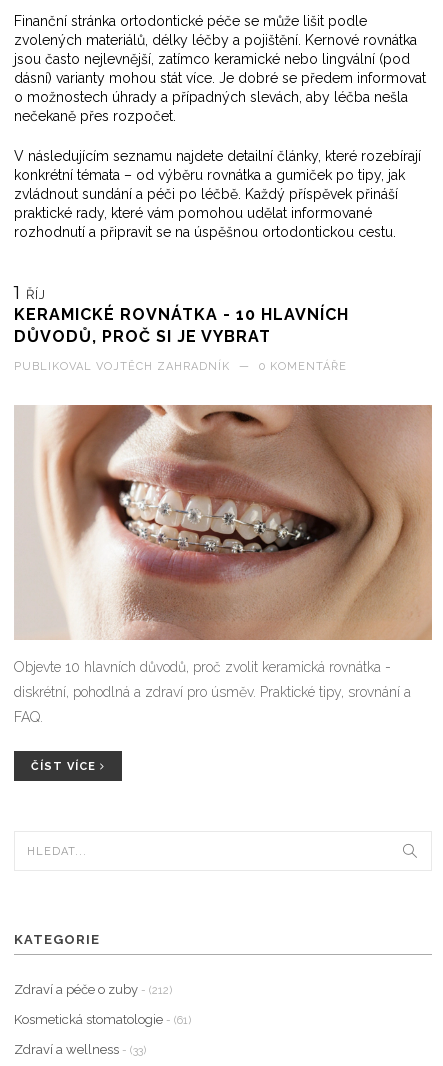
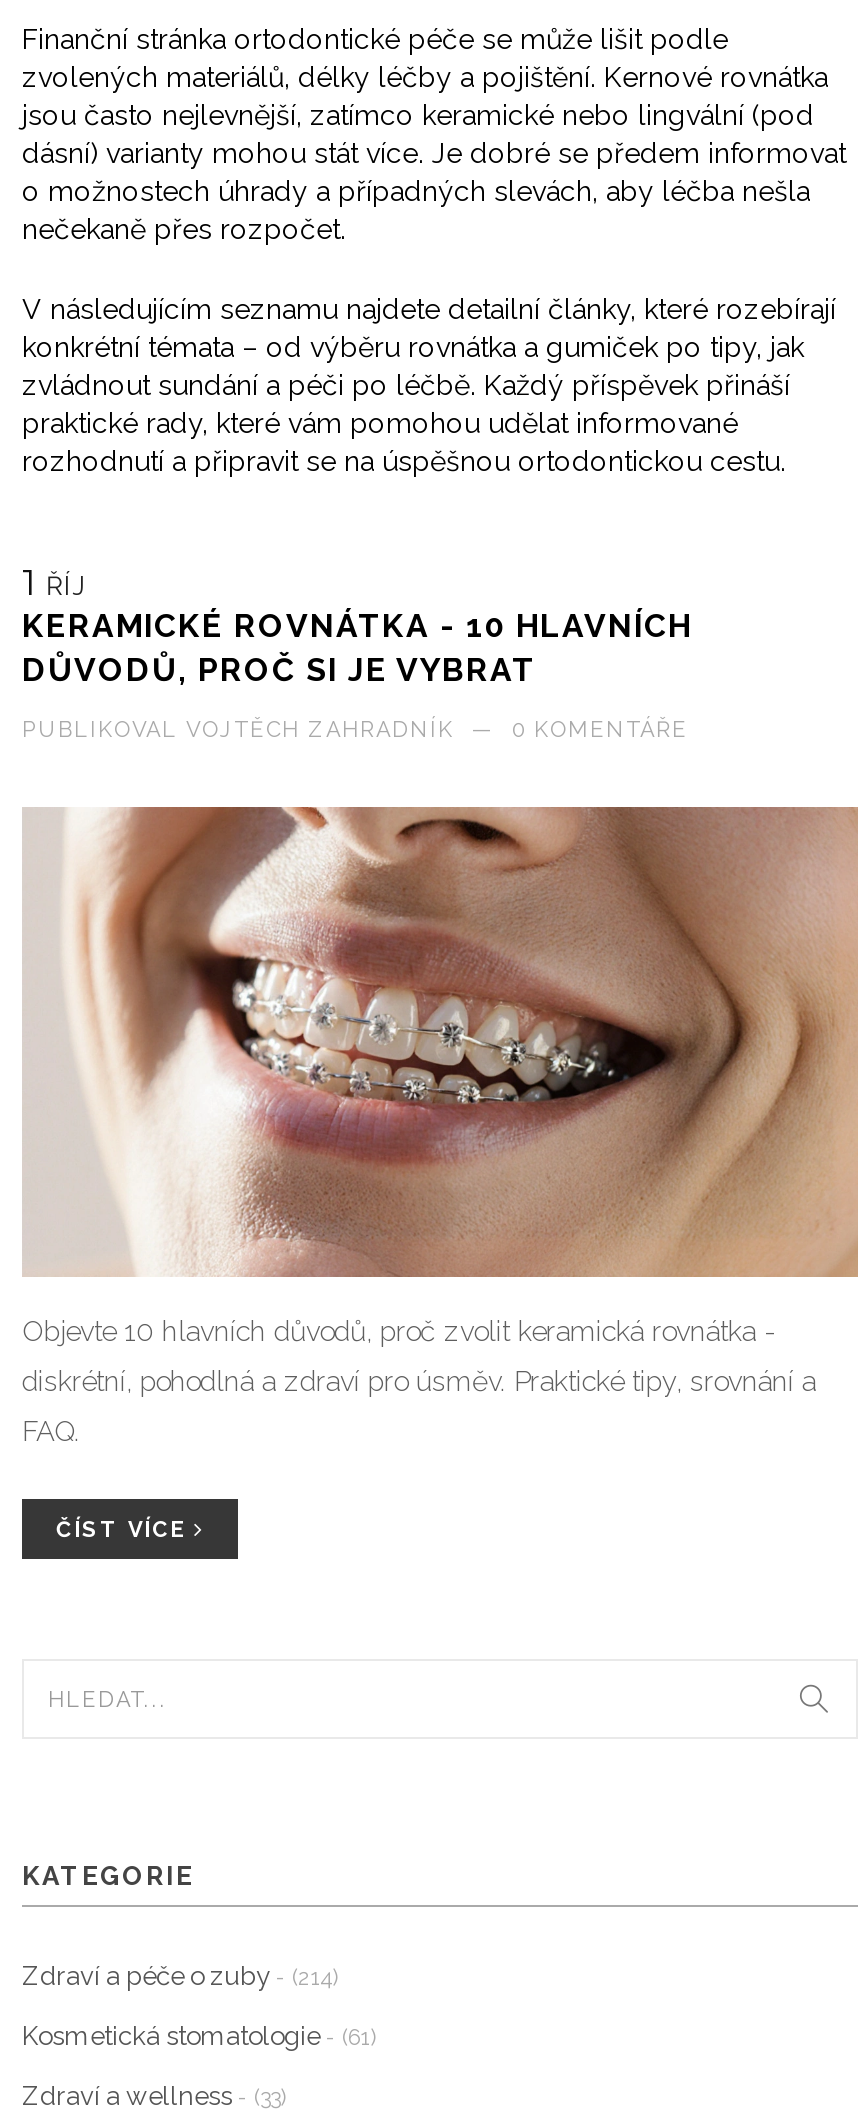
- Zdraví a péče o zuby - (212)
+ Zdraví a péče o zuby - (214)
